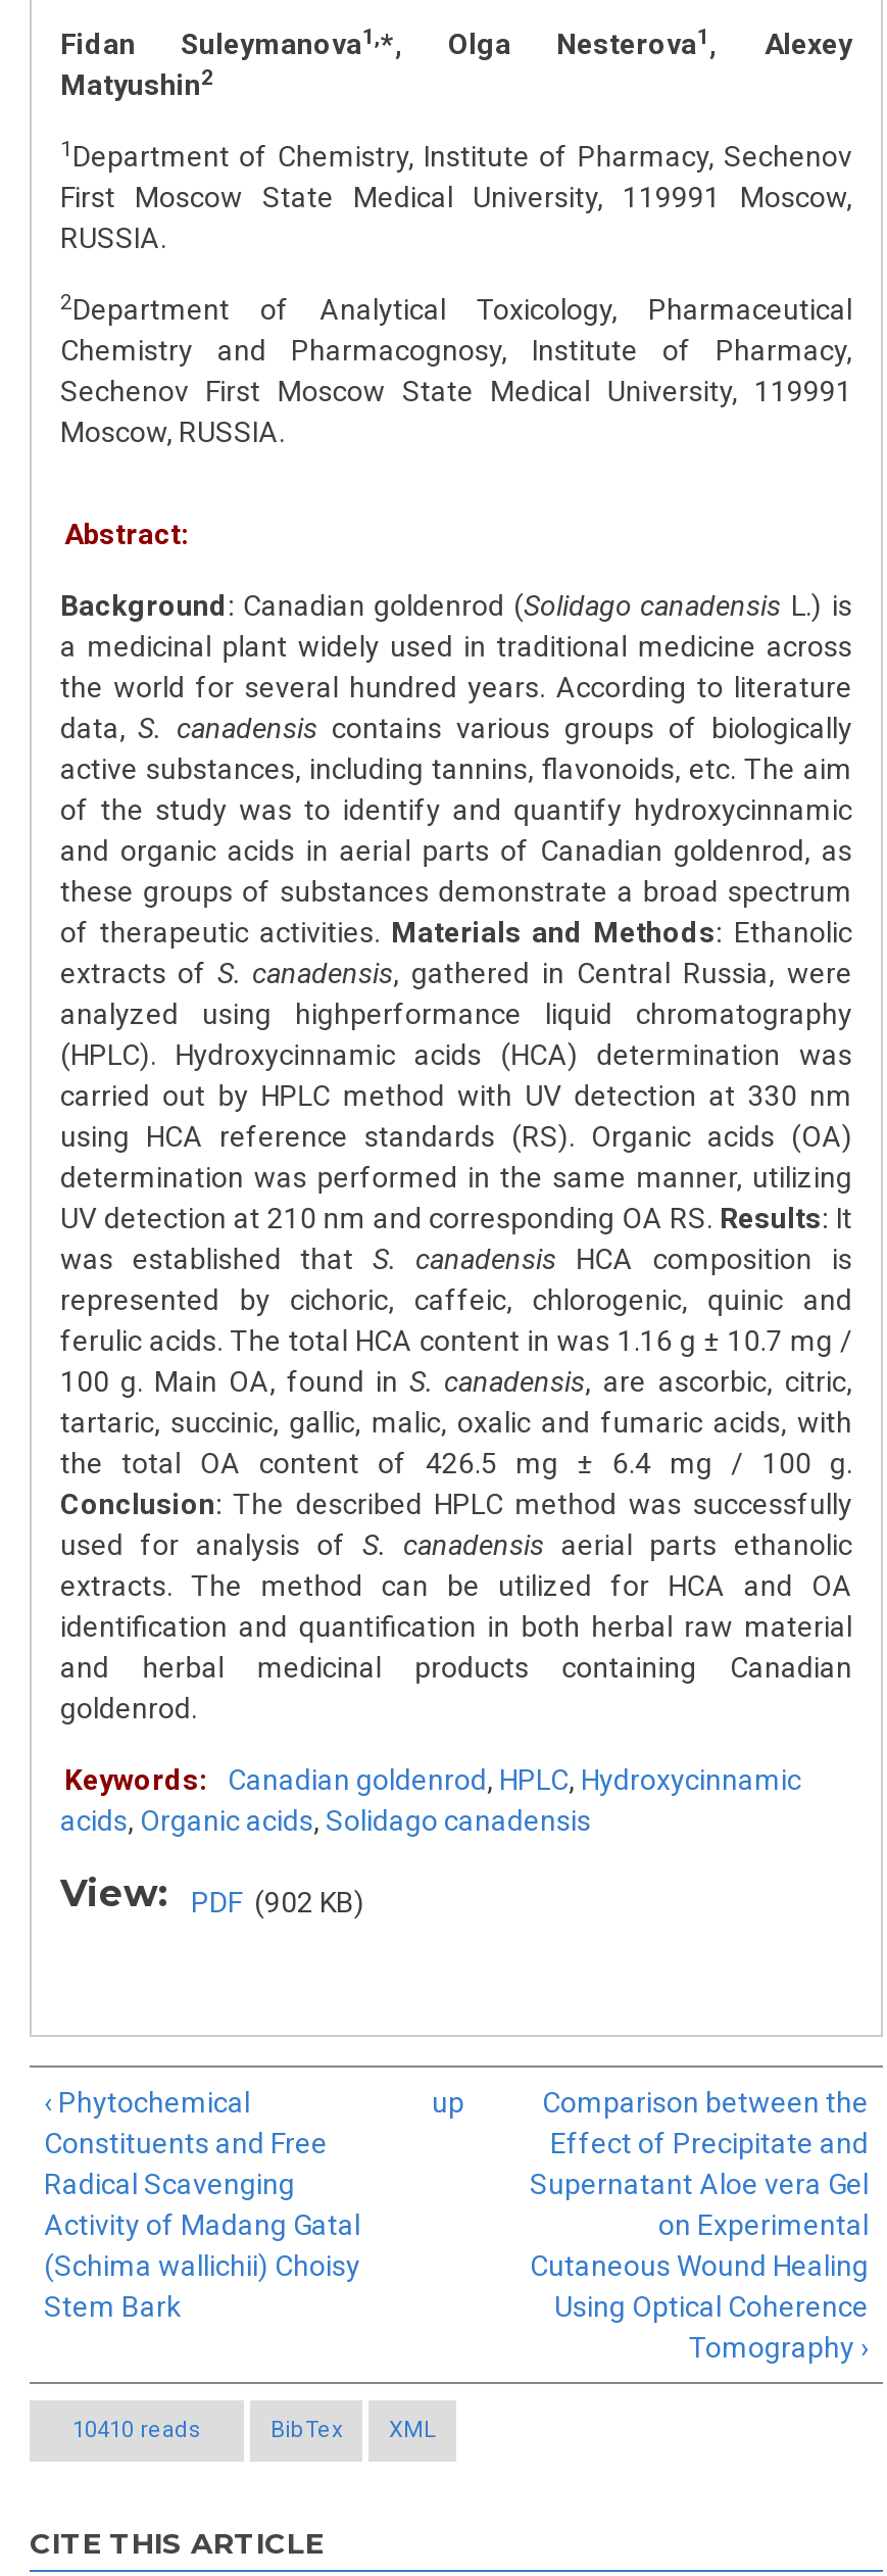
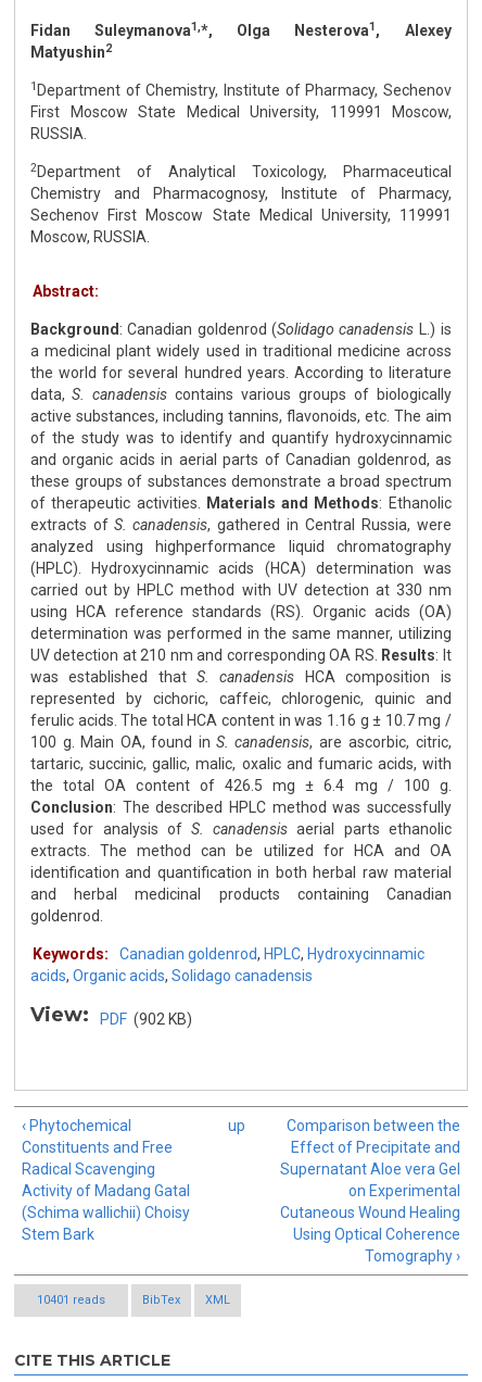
- 10410 reads
+ 10401 reads
